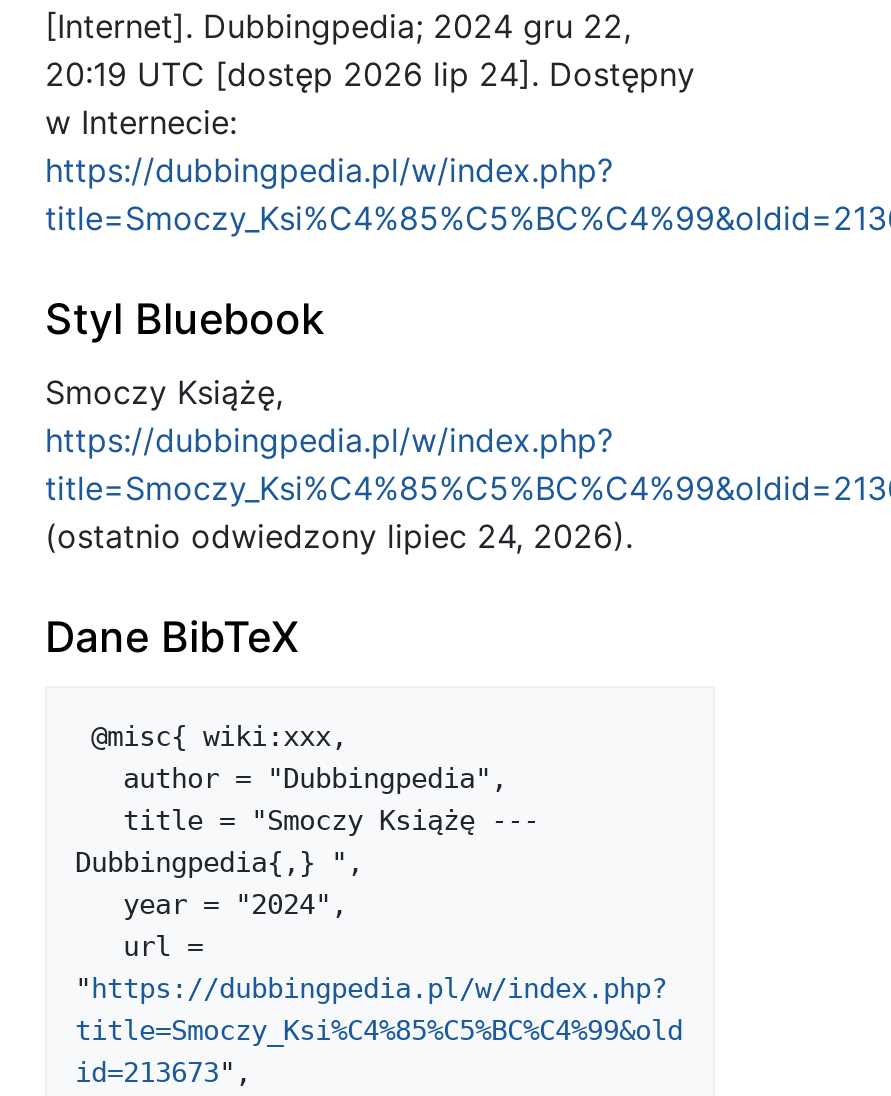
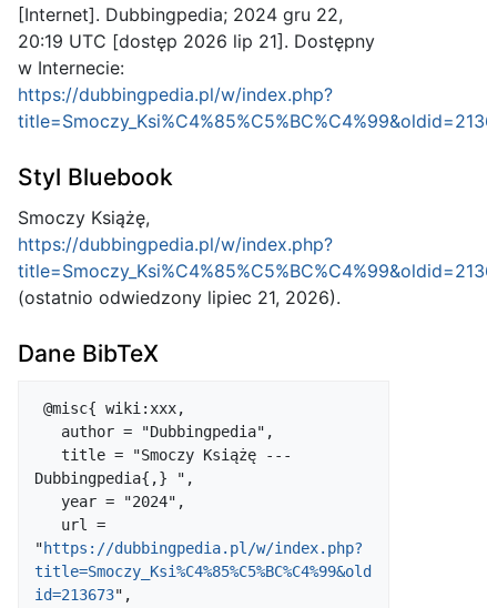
- 20:19 UTC [dostęp 2026 lip 24]. Dostępny
+ 20:19 UTC [dostęp 2026 lip 21]. Dostępny

- (ostatnio odwiedzony lipiec 24, 2026).
+ (ostatnio odwiedzony lipiec 21, 2026).
